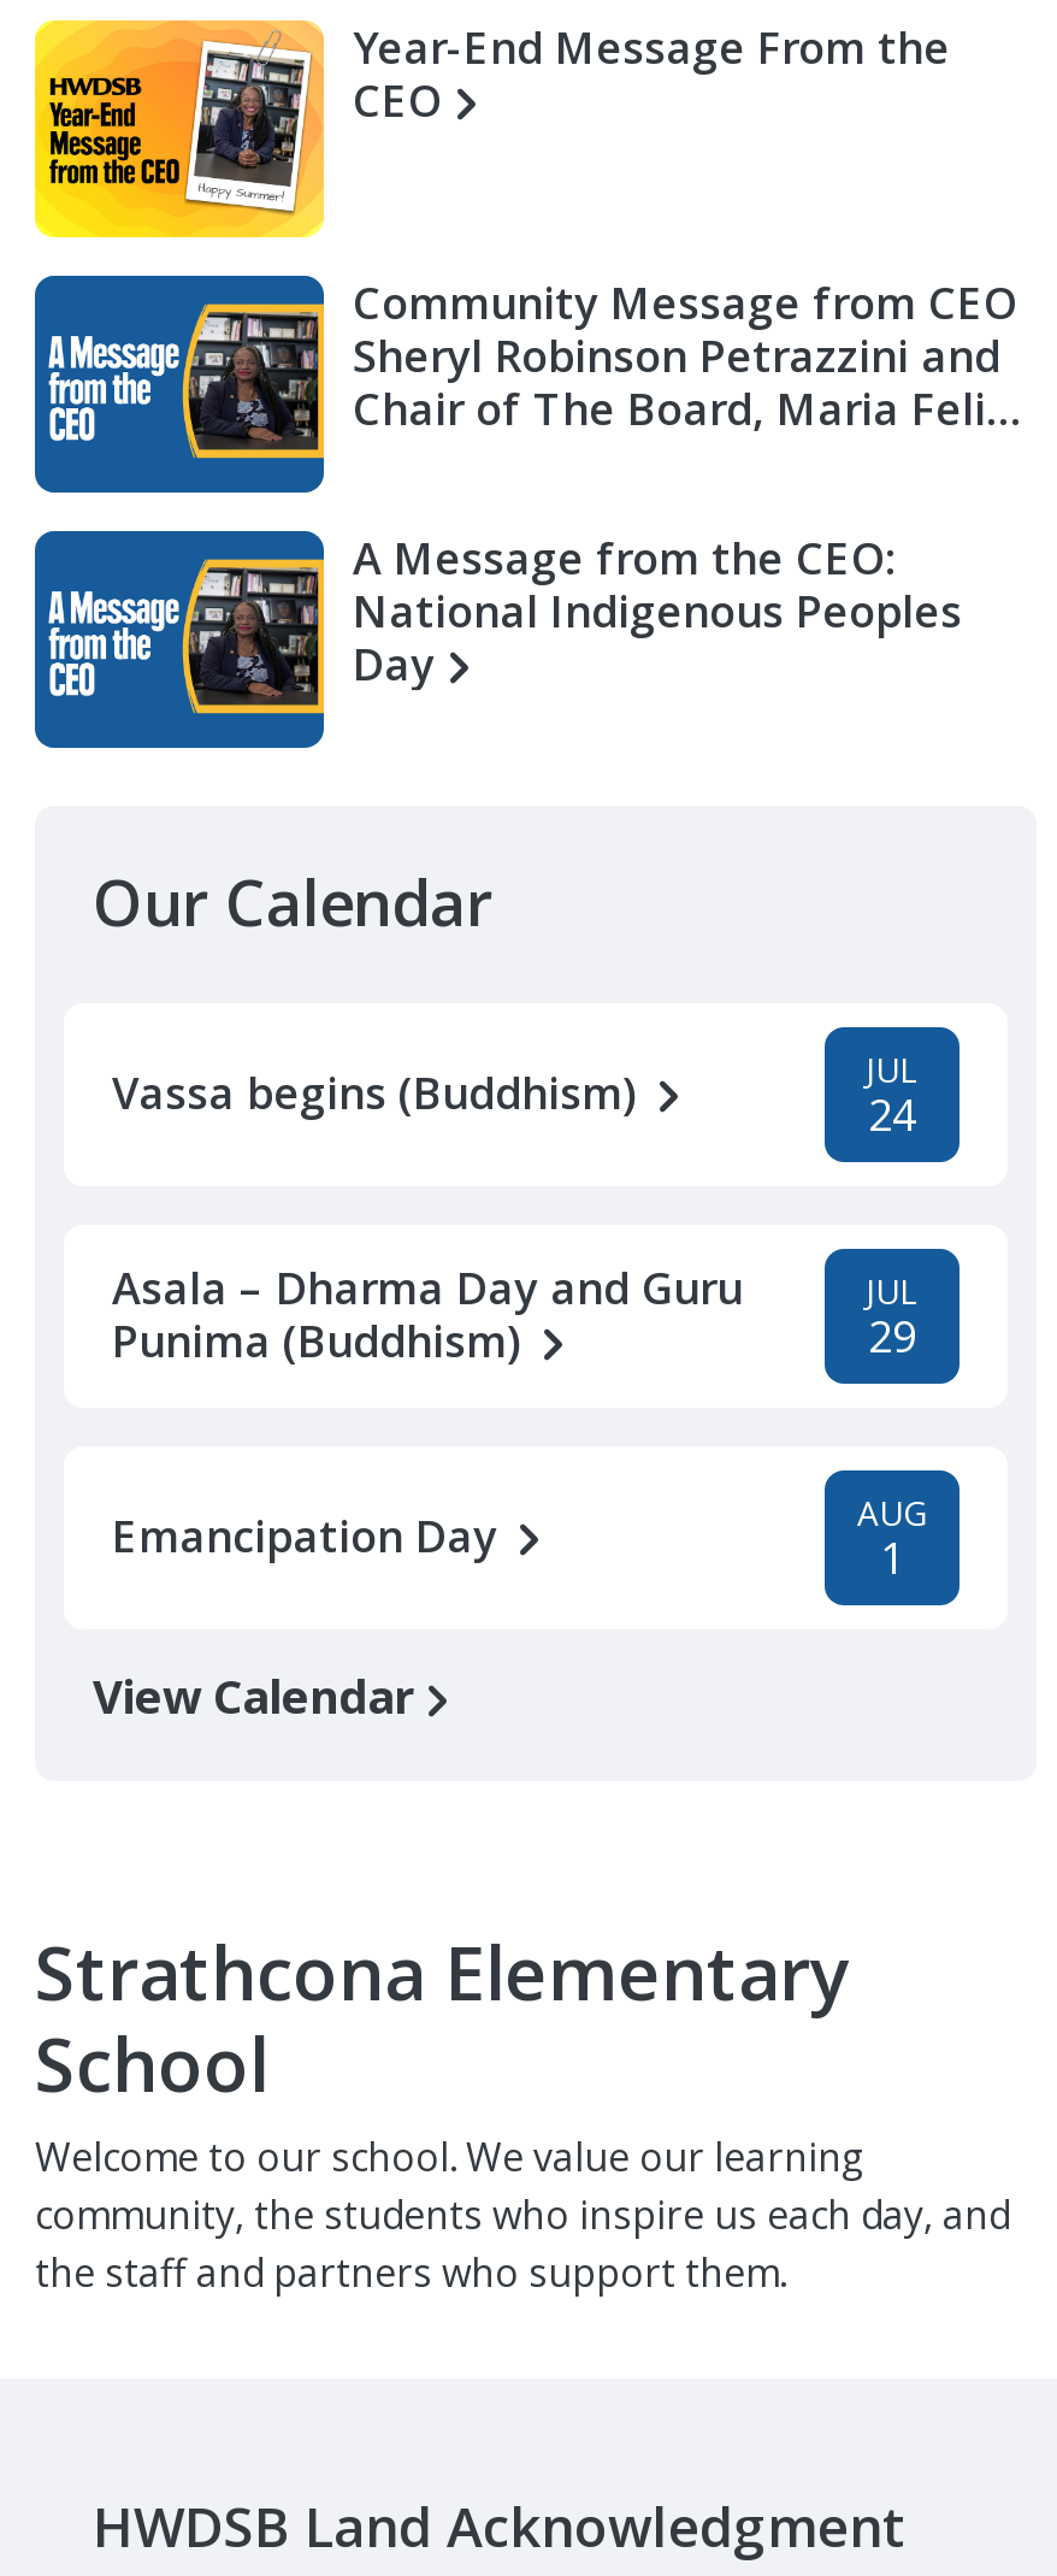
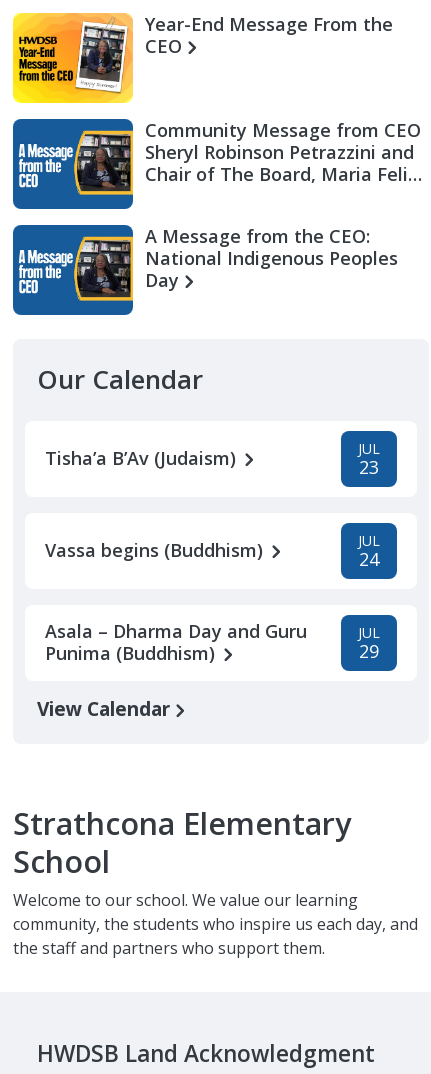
+ Tisha’a B’Av (Judaism)
+ JUL
+ 23

moved down: Vassa begins (Buddhism) | JUL | 24 | Asala – Dharma Day and Guru | Punima (Buddhism) | JUL | 29

- Emancipation Day
- AUG
- 1
